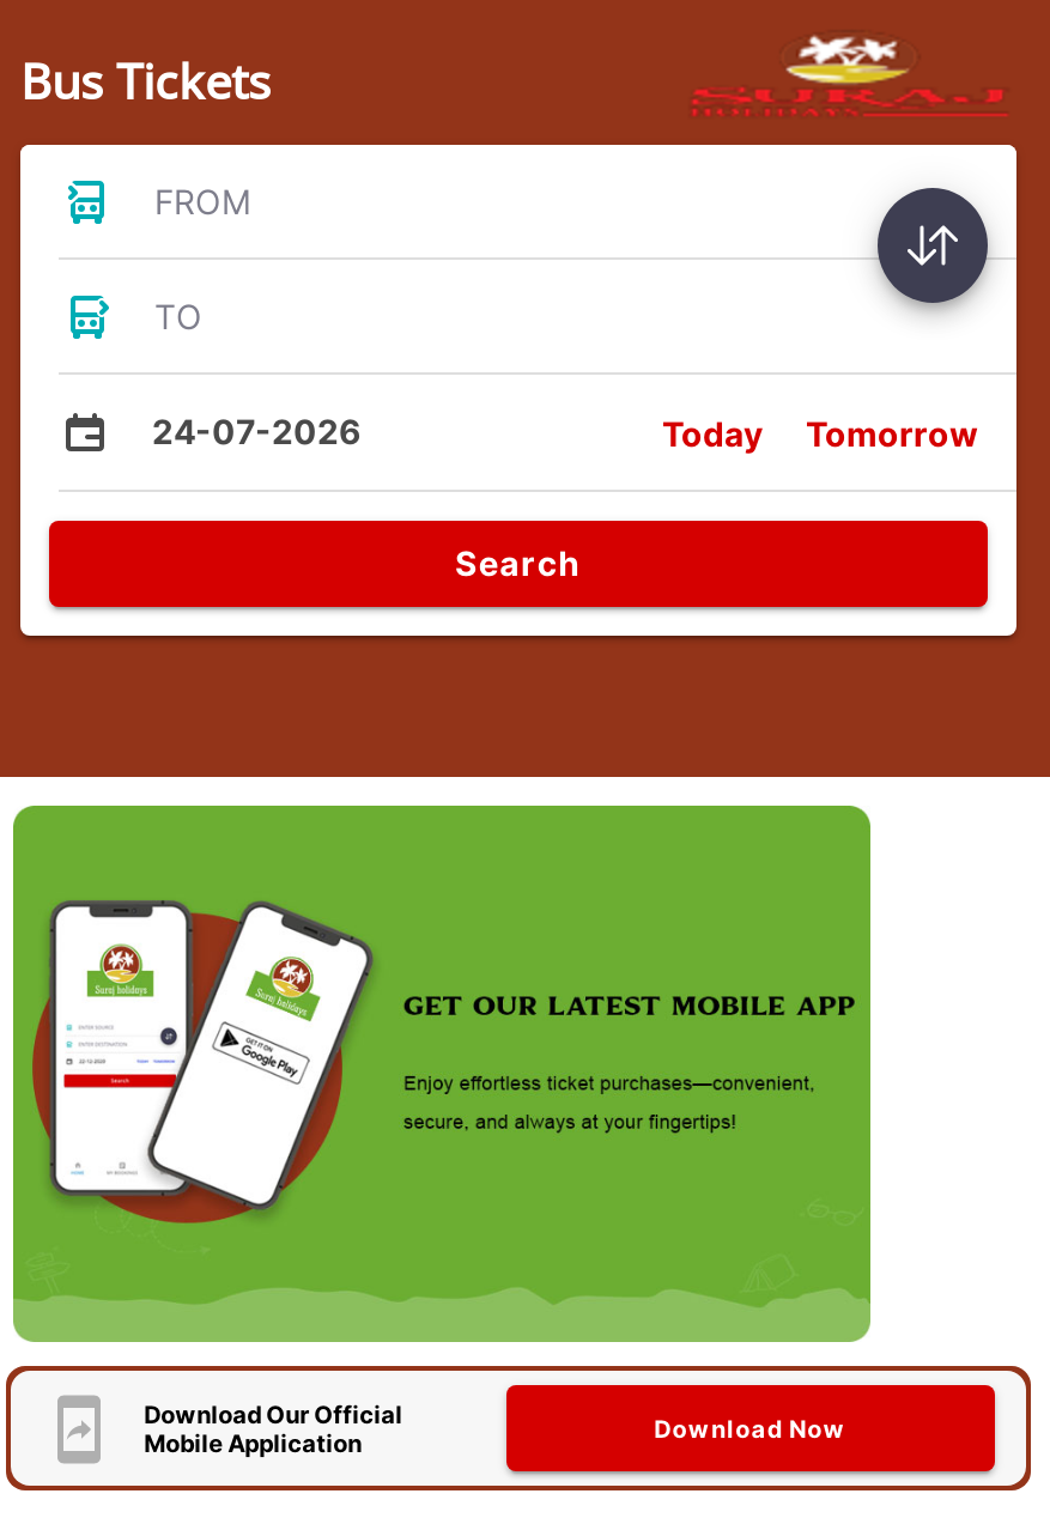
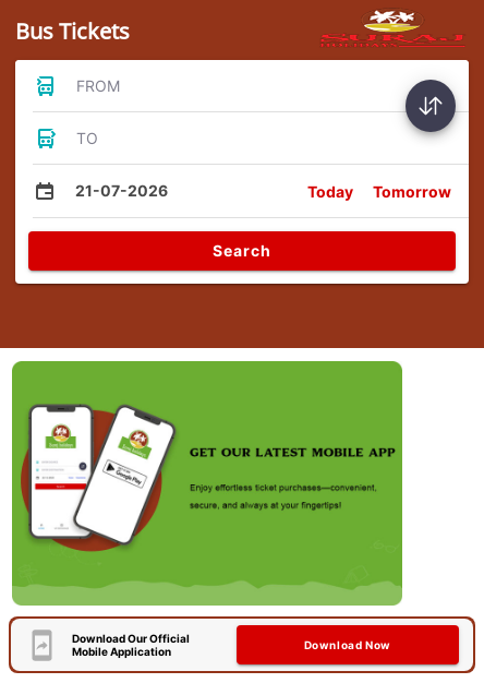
- 24-07-2026
+ 21-07-2026
